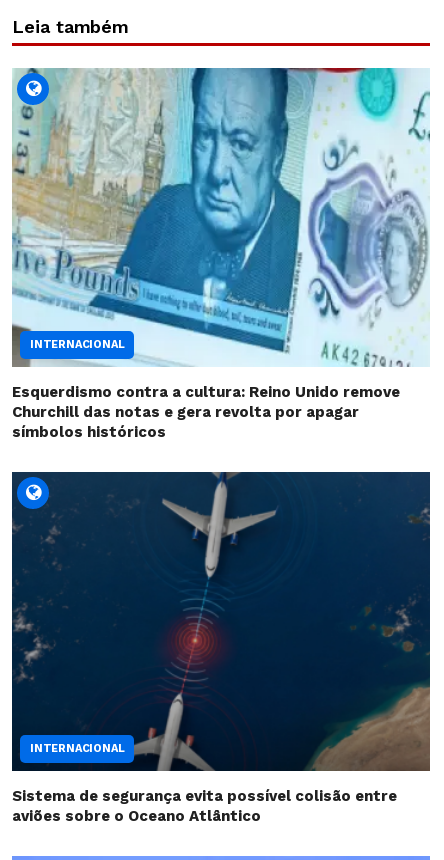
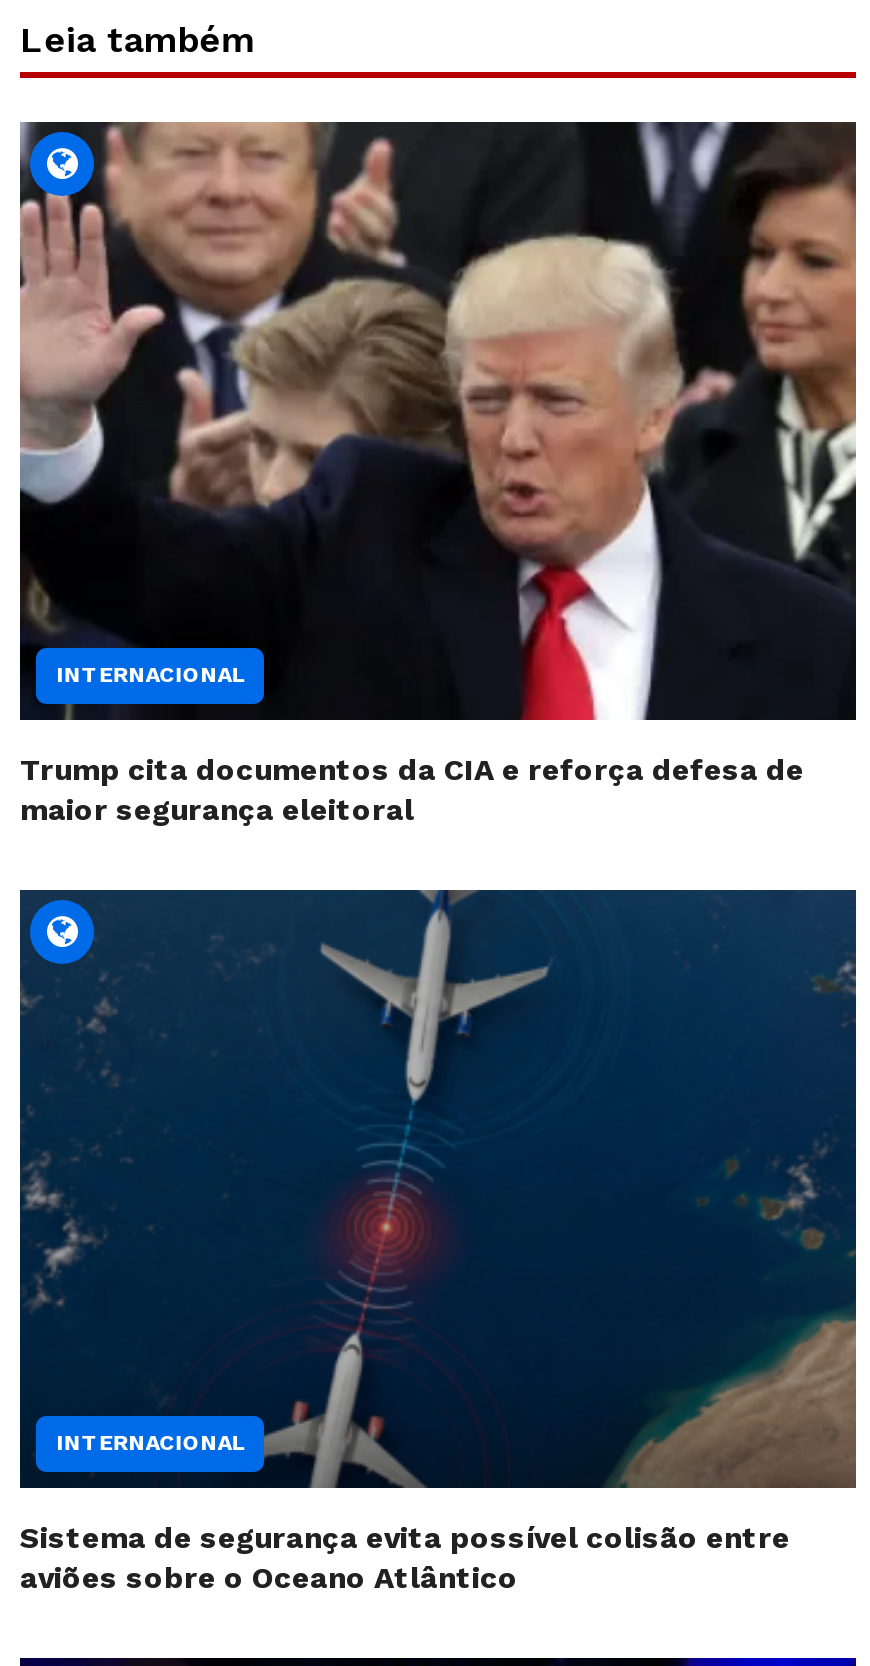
- [image]
- Esquerdismo contra a cultura: Reino Unido remove
- Churchill das notas e gera revolta por apagar
- símbolos históricos
+ [image]
+ Trump cita documentos da CIA e reforça defesa de
+ maior segurança eleitoral
